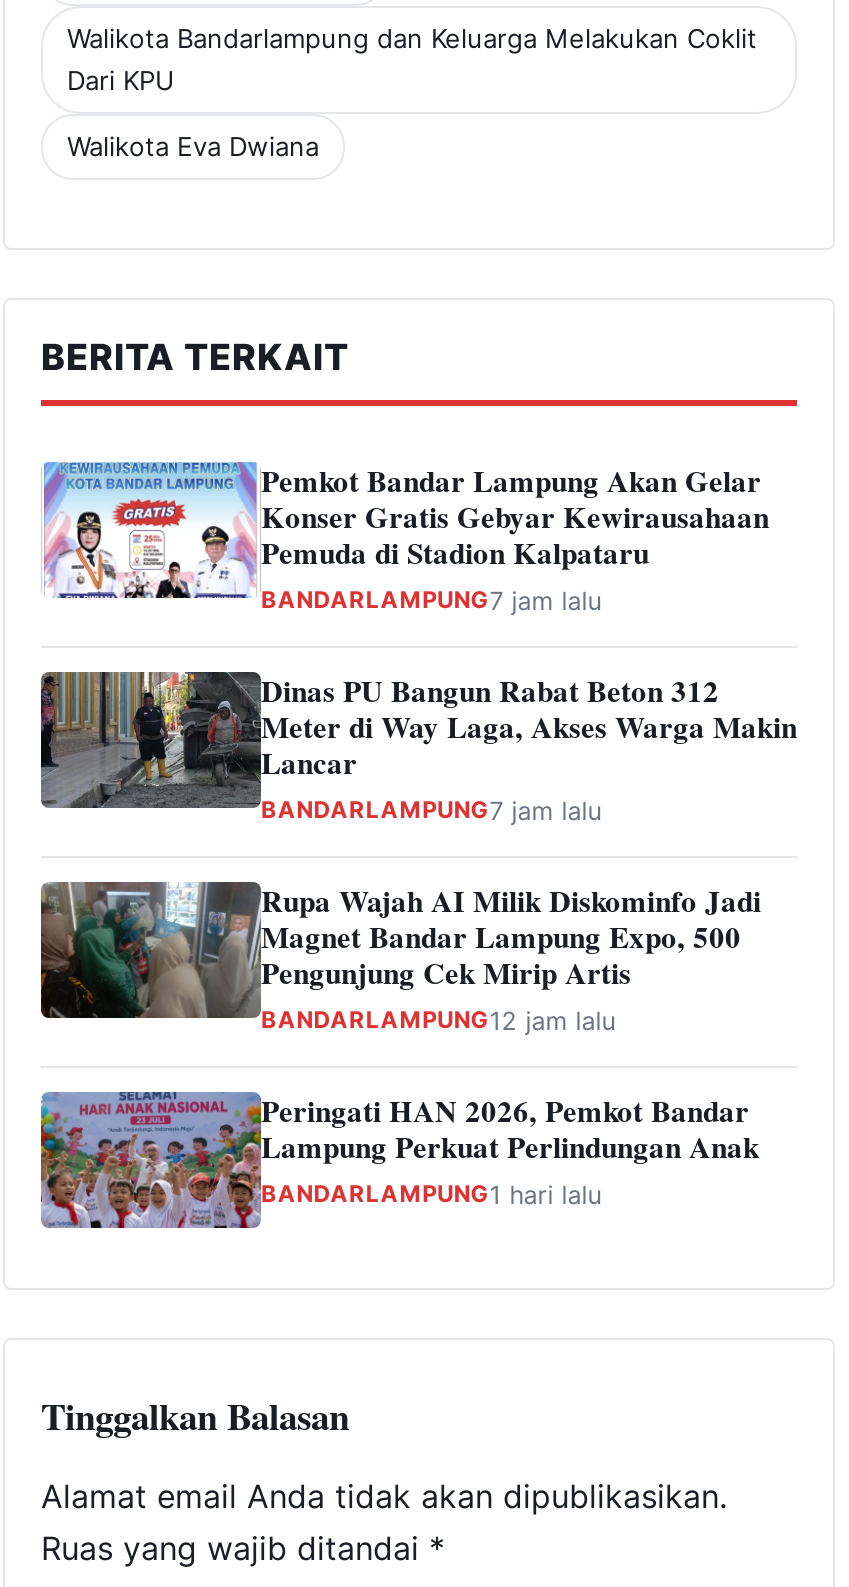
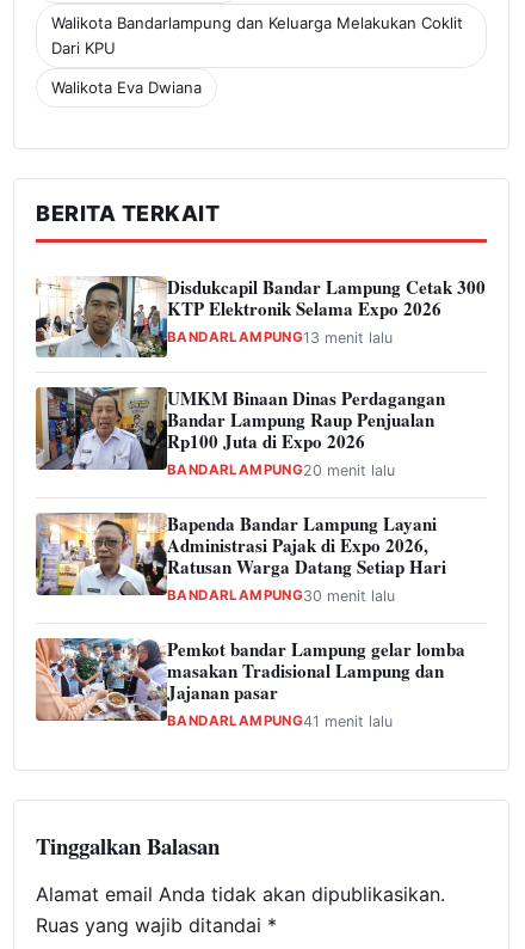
- [image]
- Pemkot Bandar Lampung Akan Gelar
- Konser Gratis Gebyar Kewirausahaan
- Pemuda di Stadion Kalpataru
- BANDARLAMPUNG7 jam lalu
+ [image]
+ Disdukcapil Bandar Lampung Cetak 300
+ KTP Elektronik Selama Expo 2026
+ BANDARLAMPUNG13 menit lalu

- [image]
- Dinas PU Bangun Rabat Beton 312
- Meter di Way Laga, Akses Warga Makin
- Lancar
- BANDARLAMPUNG7 jam lalu
+ [image]
+ UMKM Binaan Dinas Perdagangan
+ Bandar Lampung Raup Penjualan
+ Rp100 Juta di Expo 2026
+ BANDARLAMPUNG20 menit lalu

- [image]
- Rupa Wajah AI Milik Diskominfo Jadi
- Magnet Bandar Lampung Expo, 500
- Pengunjung Cek Mirip Artis
- BANDARLAMPUNG12 jam lalu
+ [image]
+ Bapenda Bandar Lampung Layani
+ Administrasi Pajak di Expo 2026,
+ Ratusan Warga Datang Setiap Hari
+ BANDARLAMPUNG30 menit lalu

- [image]
- Peringati HAN 2026, Pemkot Bandar
- Lampung Perkuat Perlindungan Anak
- BANDARLAMPUNG1 hari lalu
+ [image]
+ Pemkot bandar Lampung gelar lomba
+ masakan Tradisional Lampung dan
+ Jajanan pasar
+ BANDARLAMPUNG41 menit lalu
